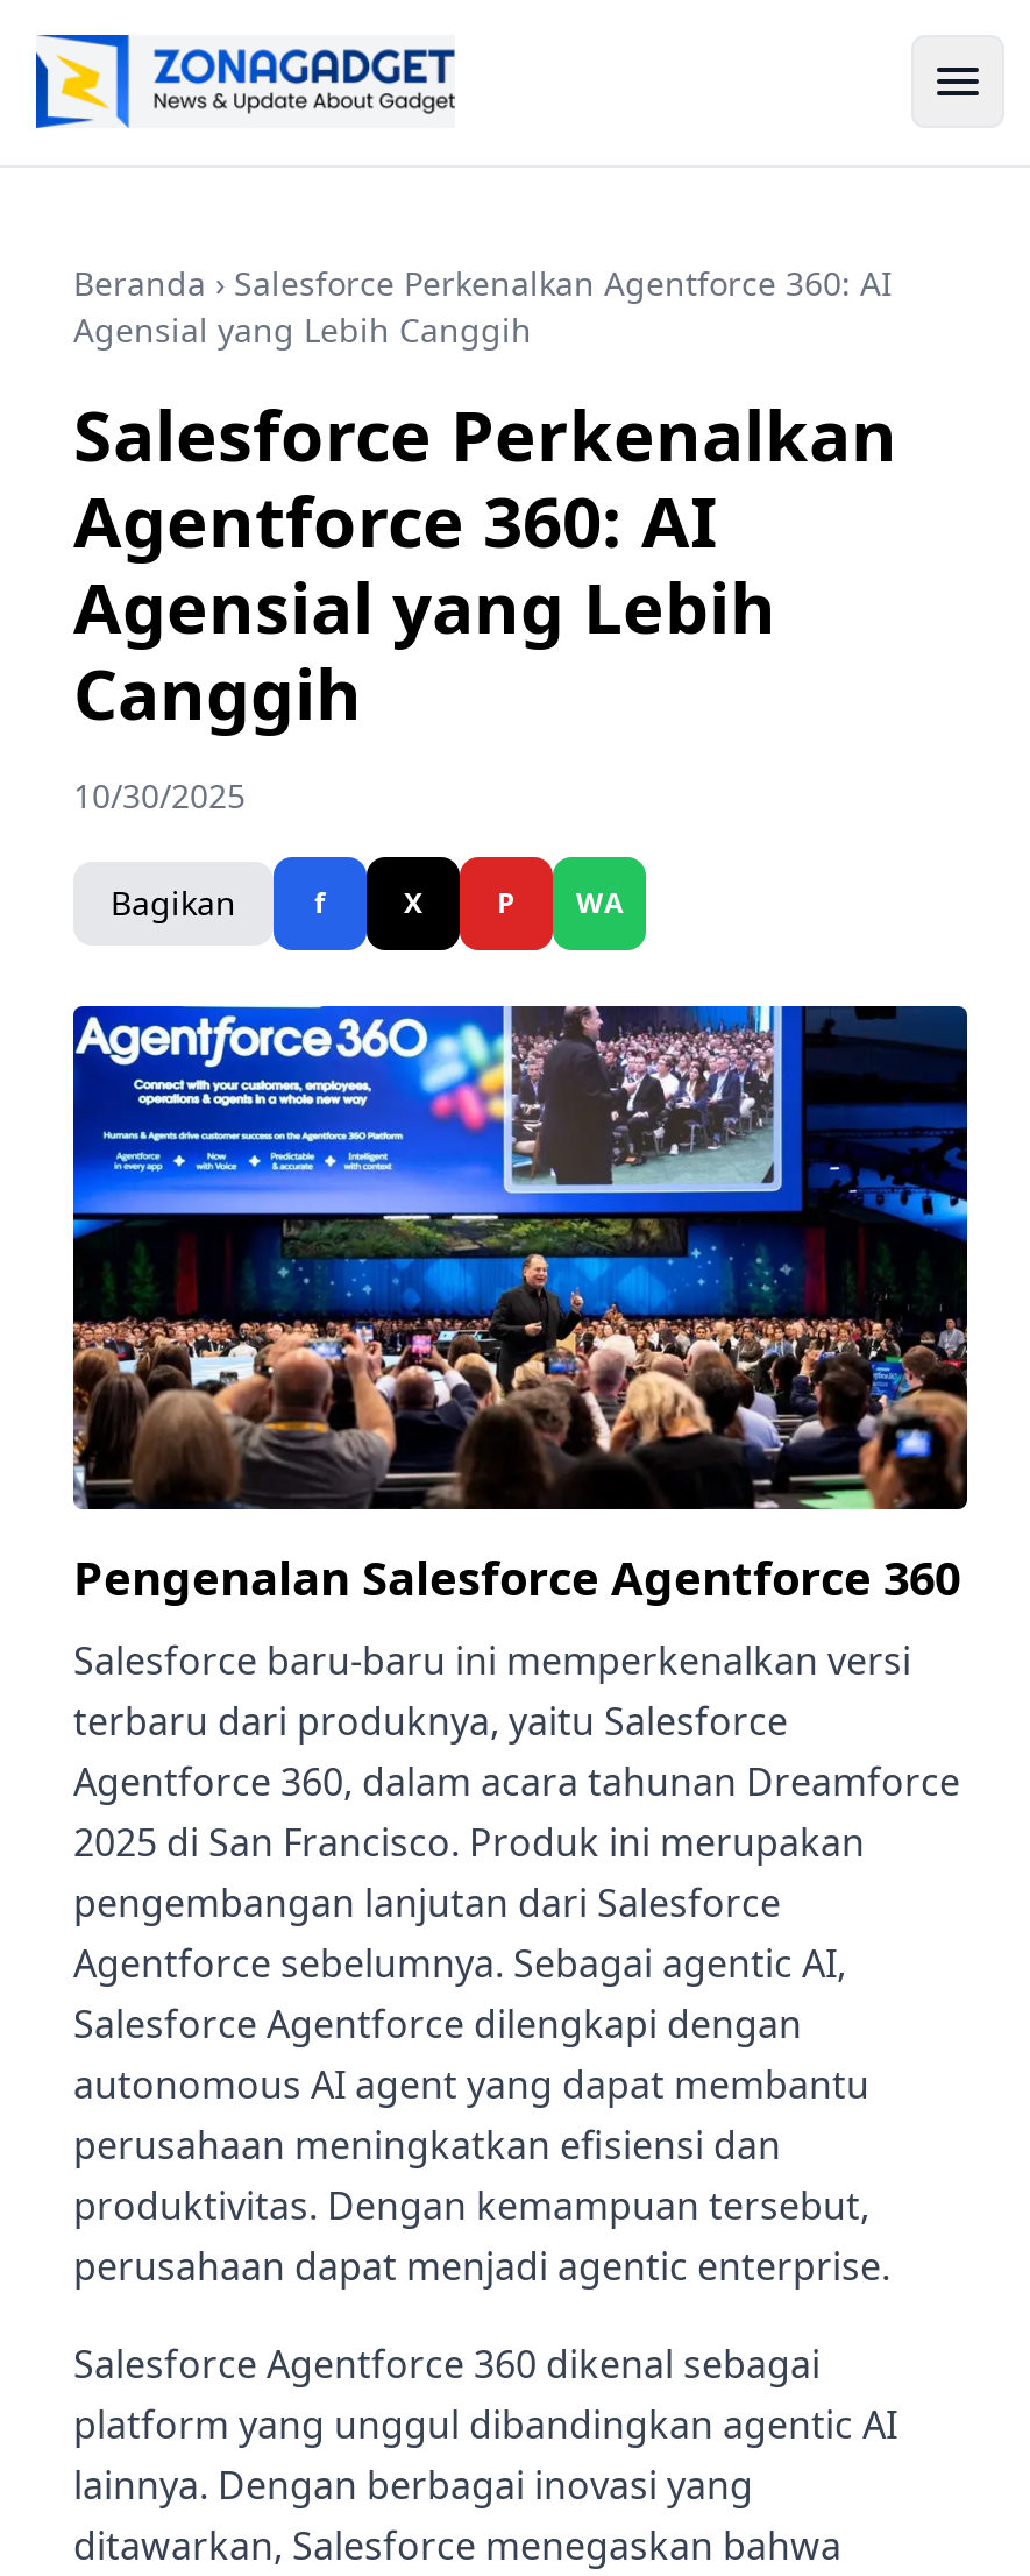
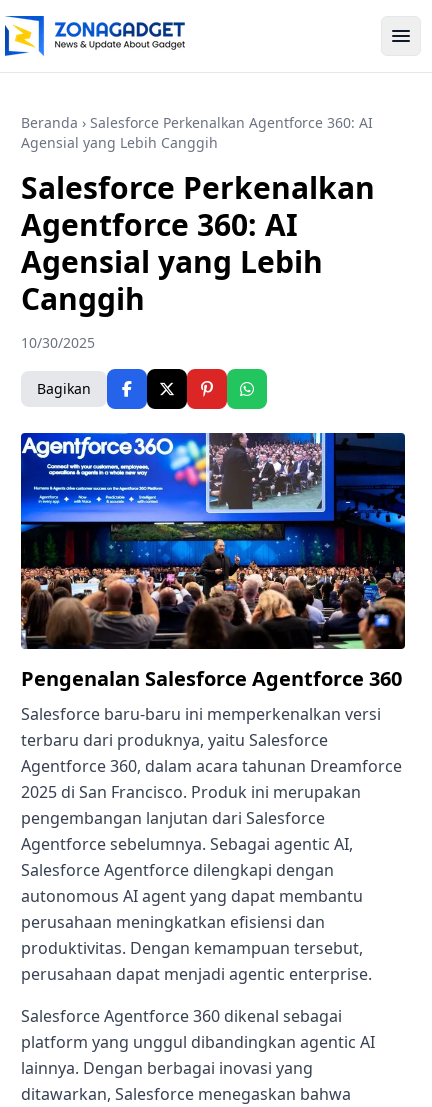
- f
- X
- P
- WA
